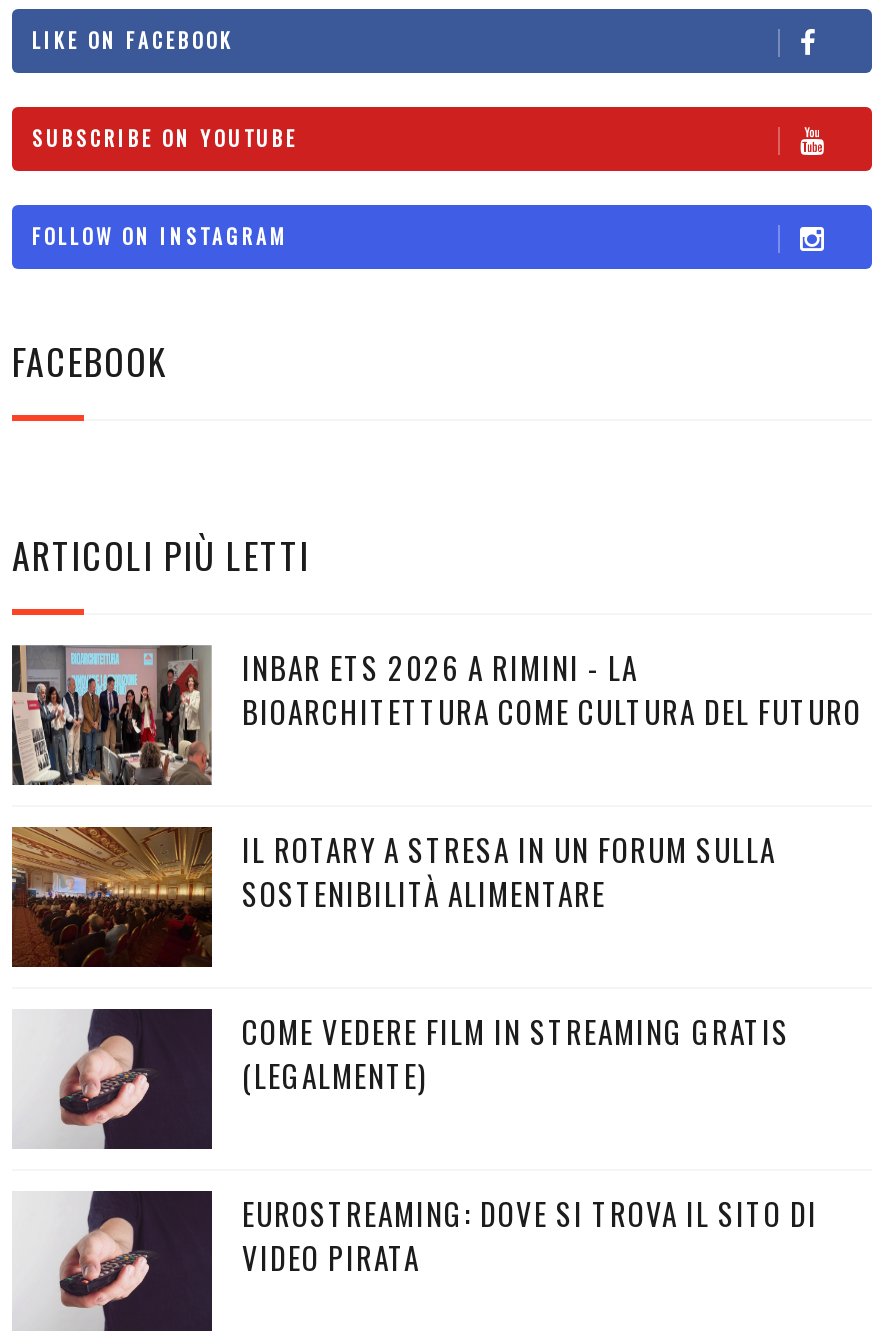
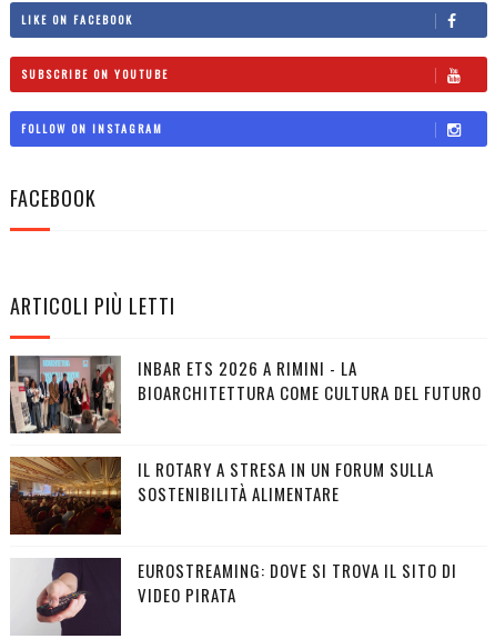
- COME VEDERE FILM IN STREAMING GRATIS
- (LEGALMENTE)
